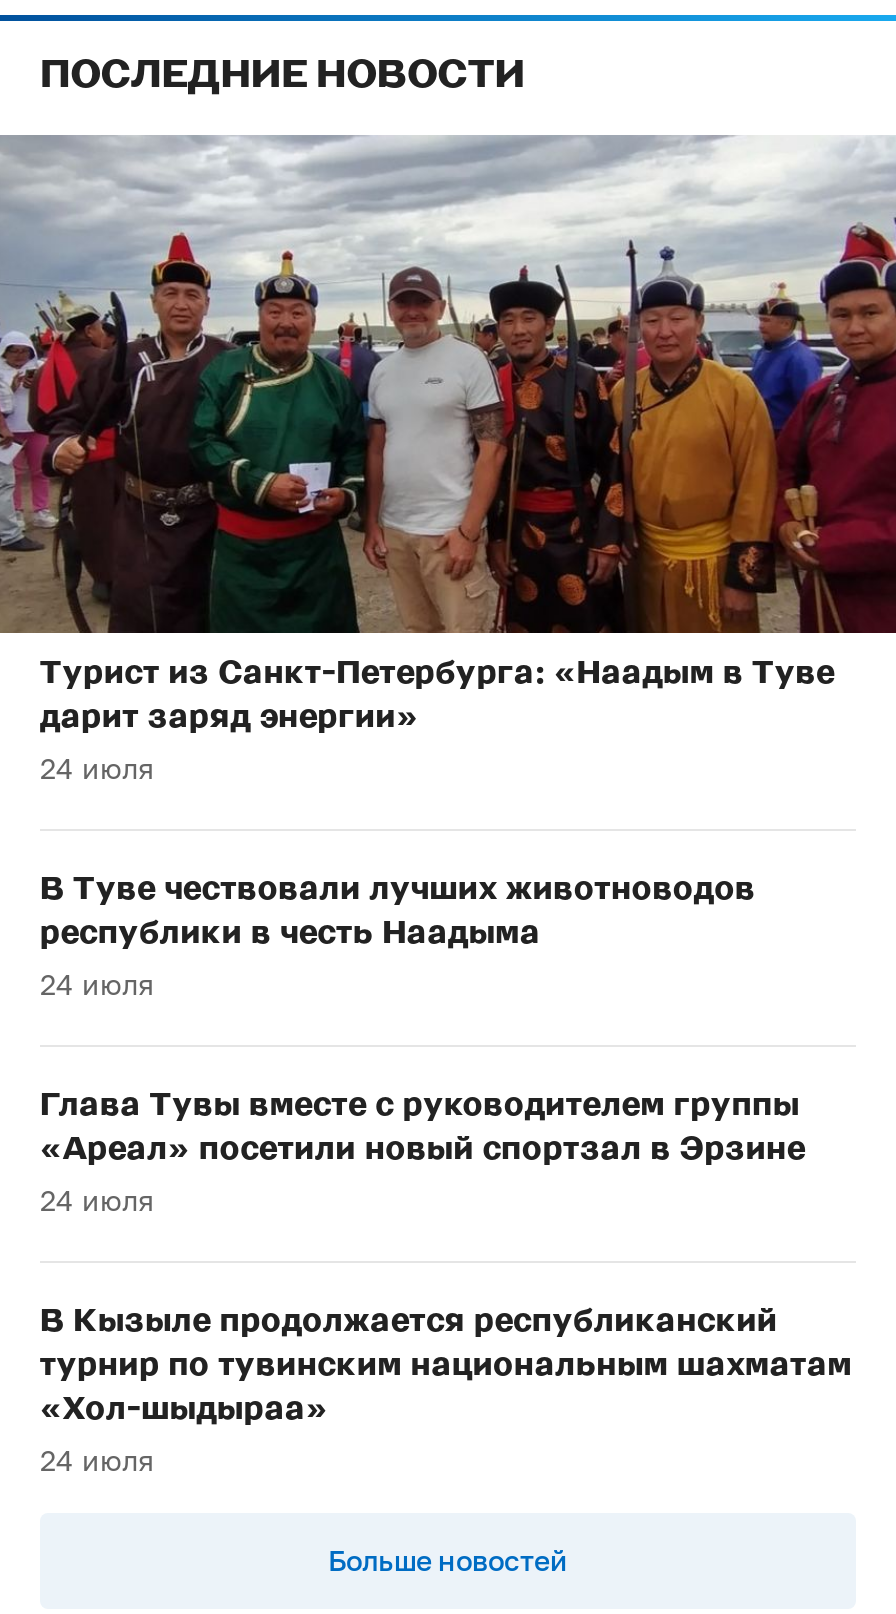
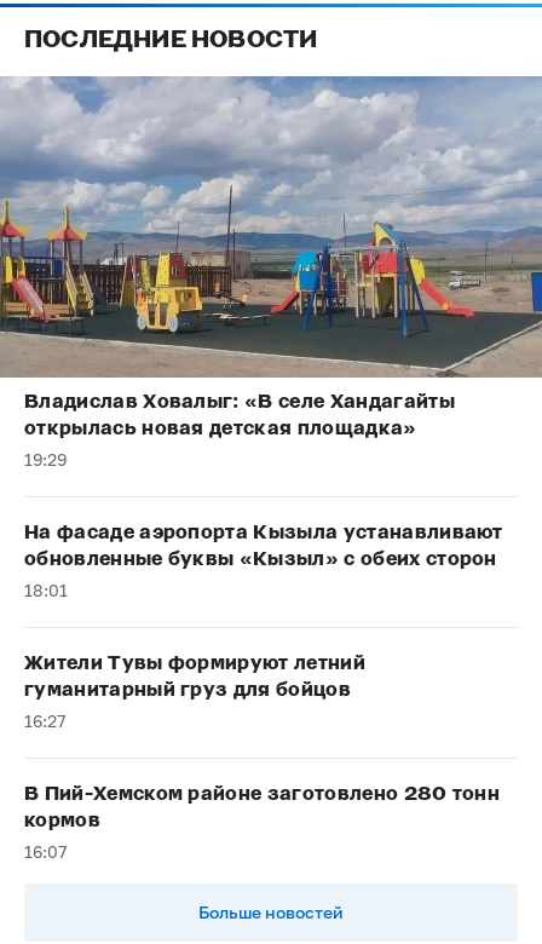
- [image]
- Турист из Санкт-Петербурга: «Наадым в Туве
- дарит заряд энергии»
- 24 июля
+ [image]
+ Владислав Ховалыг: «В селе Хандагайты
+ открылась новая детская площадка»
+ 19:29

- В Туве чествовали лучших животноводов
- республики в честь Наадыма
- 24 июля
+ На фасаде аэропорта Кызыла устанавливают
+ обновленные буквы «Кызыл» с обеих сторон
+ 18:01

- Глава Тувы вместе с руководителем группы
- «Ареал» посетили новый спортзал в Эрзине
- 24 июля
+ Жители Тувы формируют летний
+ гуманитарный груз для бойцов
+ 16:27

- В Кызыле продолжается республиканский
- турнир по тувинским национальным шахматам
- «Хол-шыдыраа»
- 24 июля
+ В Пий-Хемском районе заготовлено 280 тонн
+ кормов
+ 16:07
